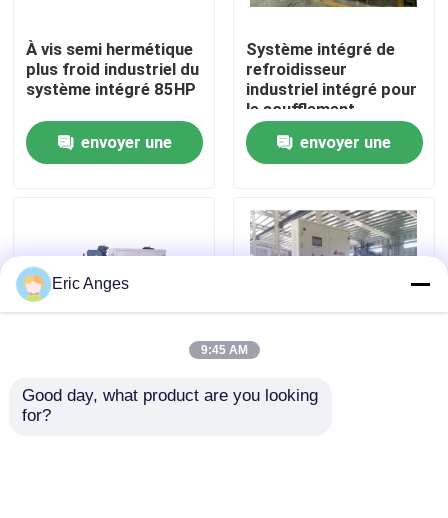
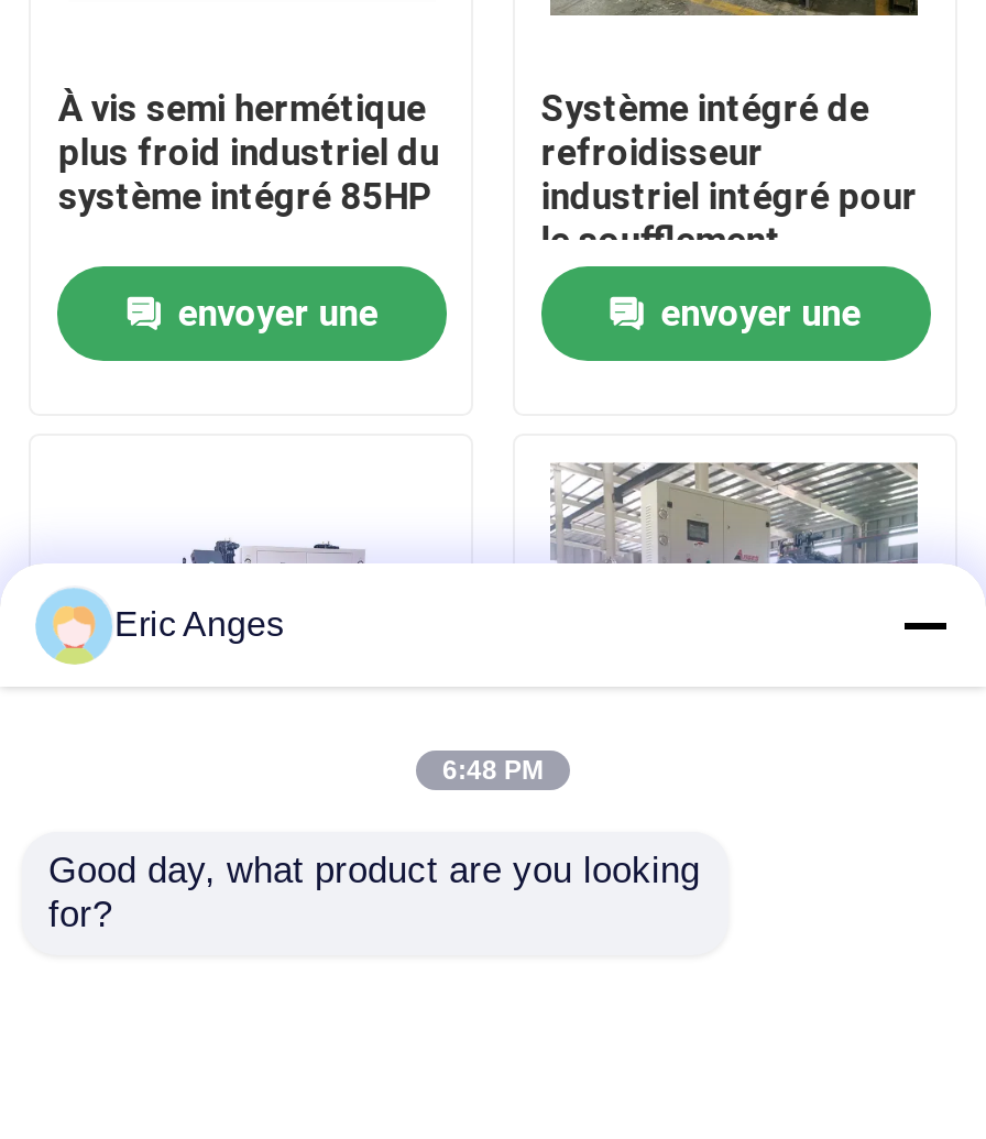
- 9:45 AM
+ 6:48 PM
